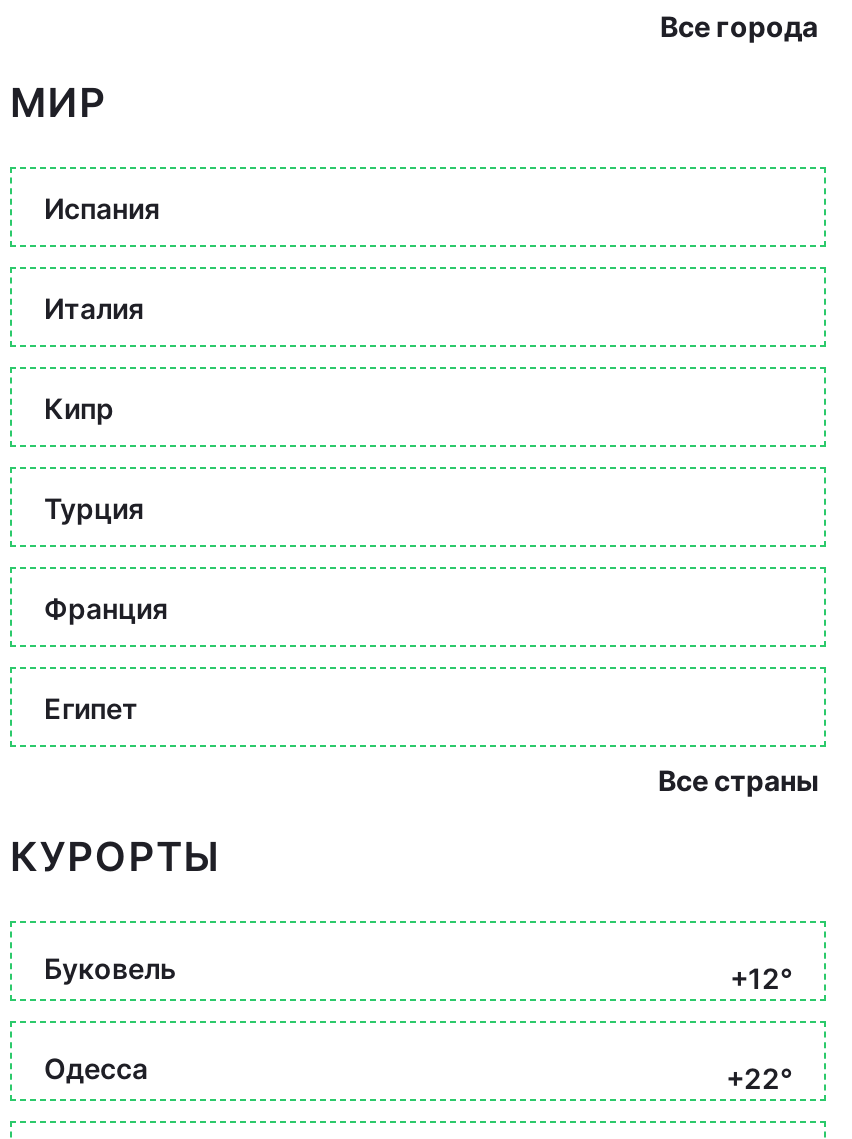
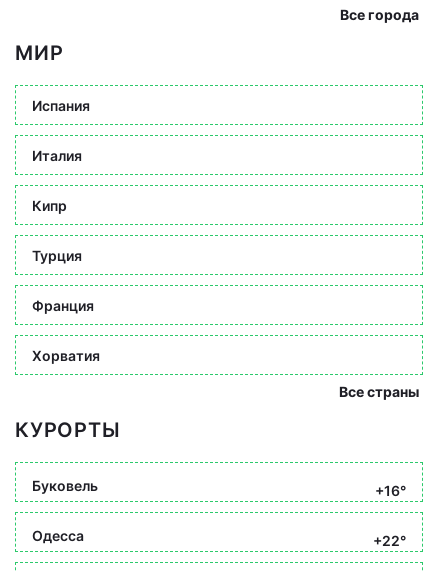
- Египет
+ Хорватия

- +12°
+ +16°
